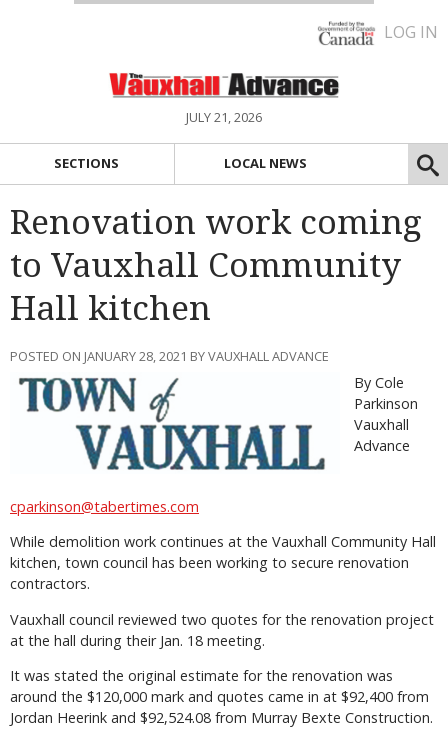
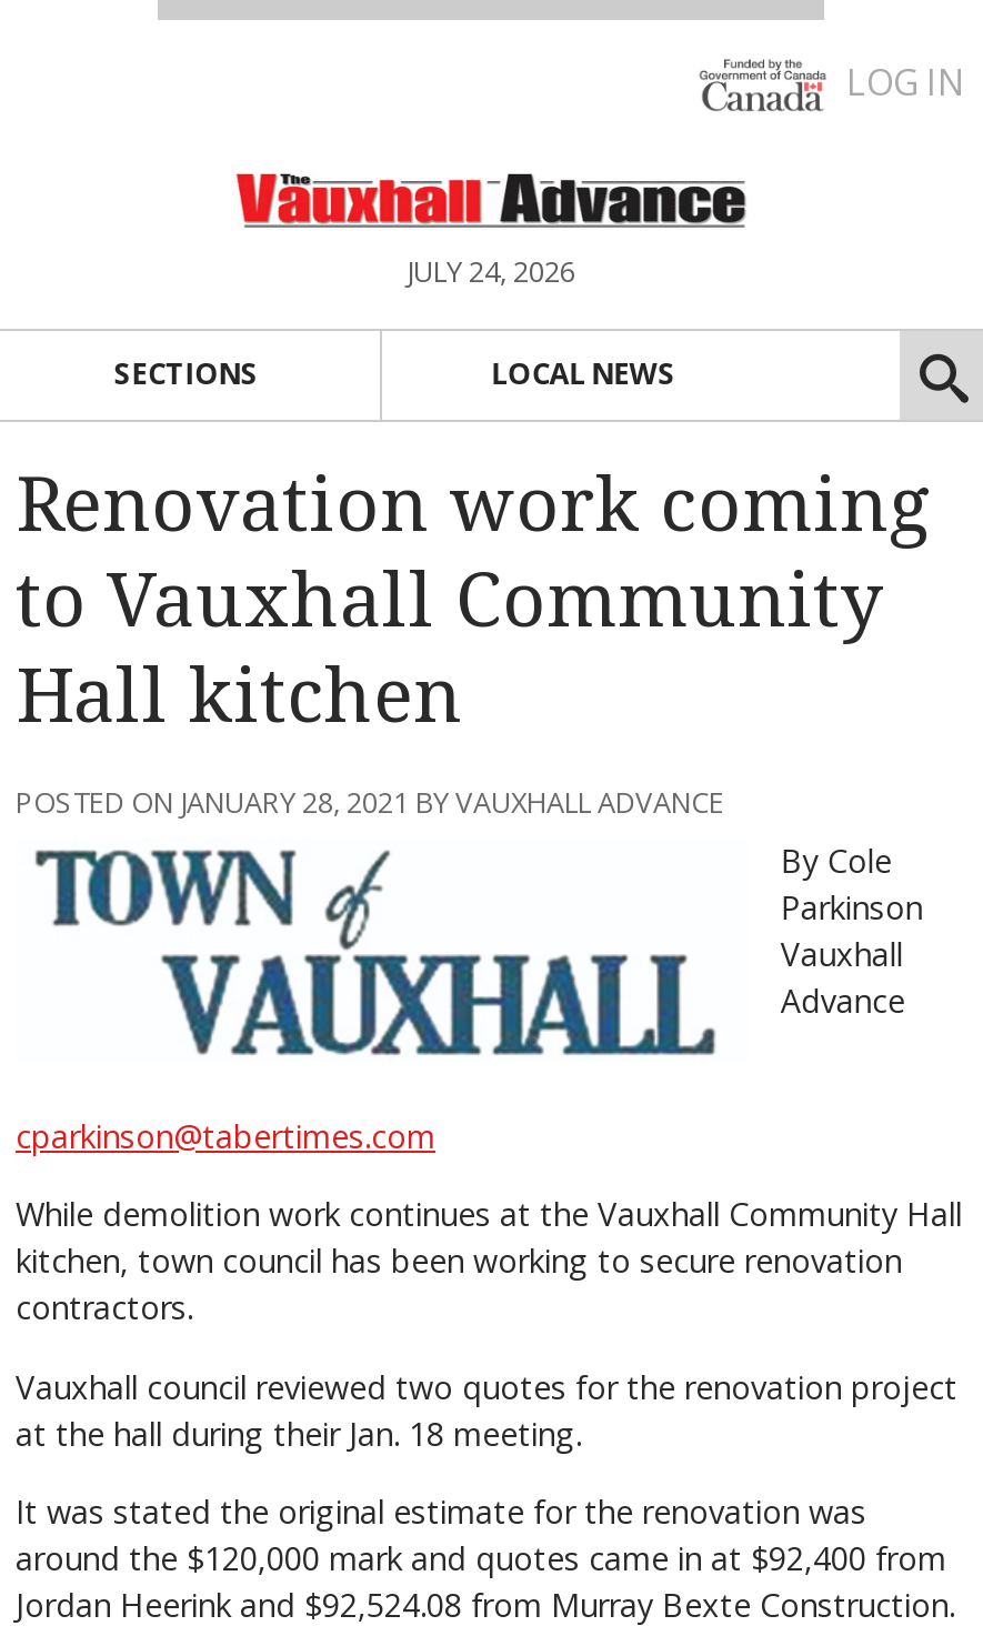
- JULY 21, 2026
+ JULY 24, 2026
